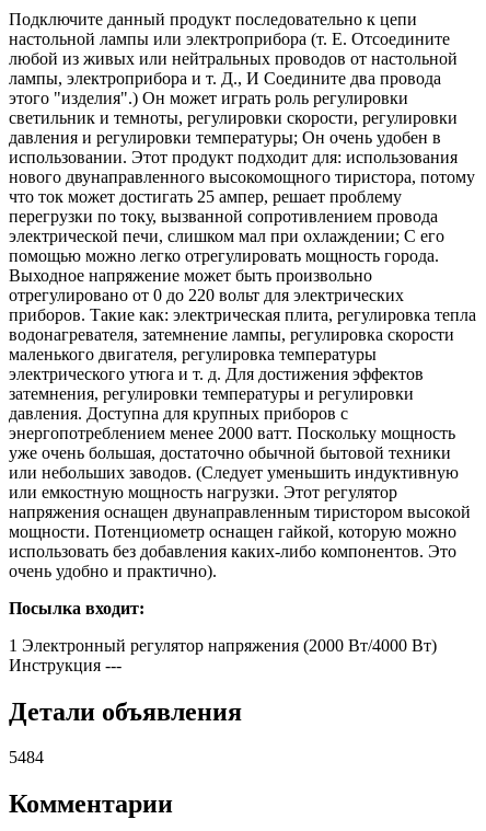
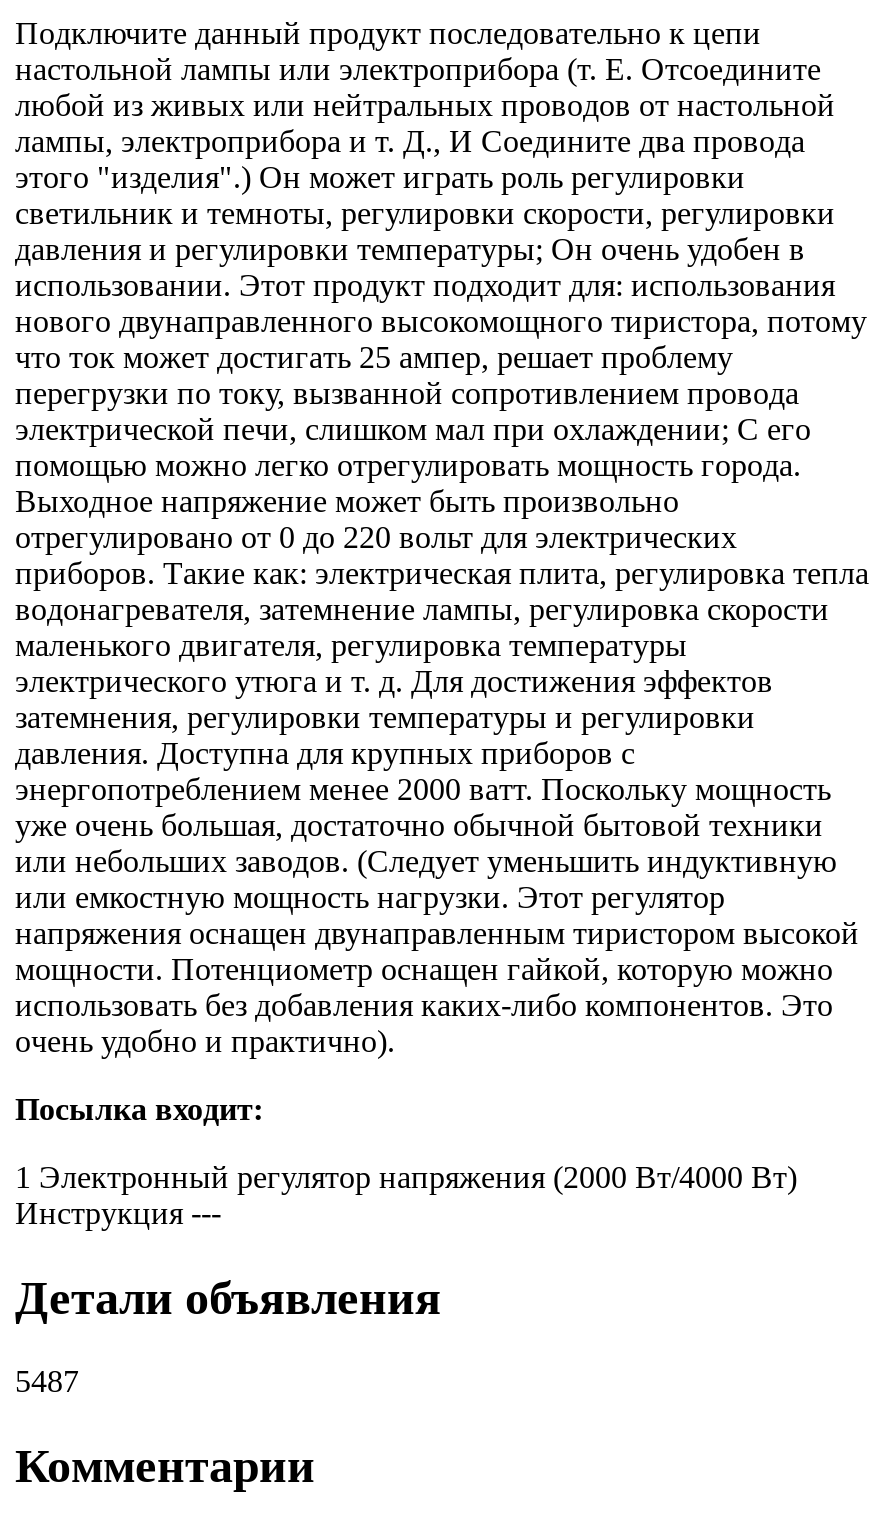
- 5484
+ 5487
